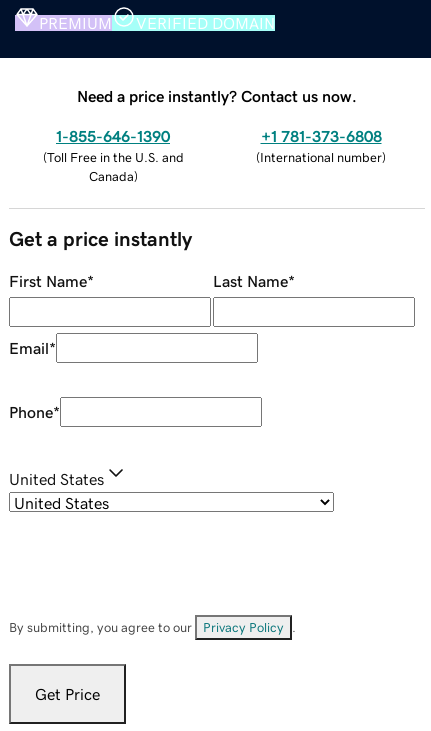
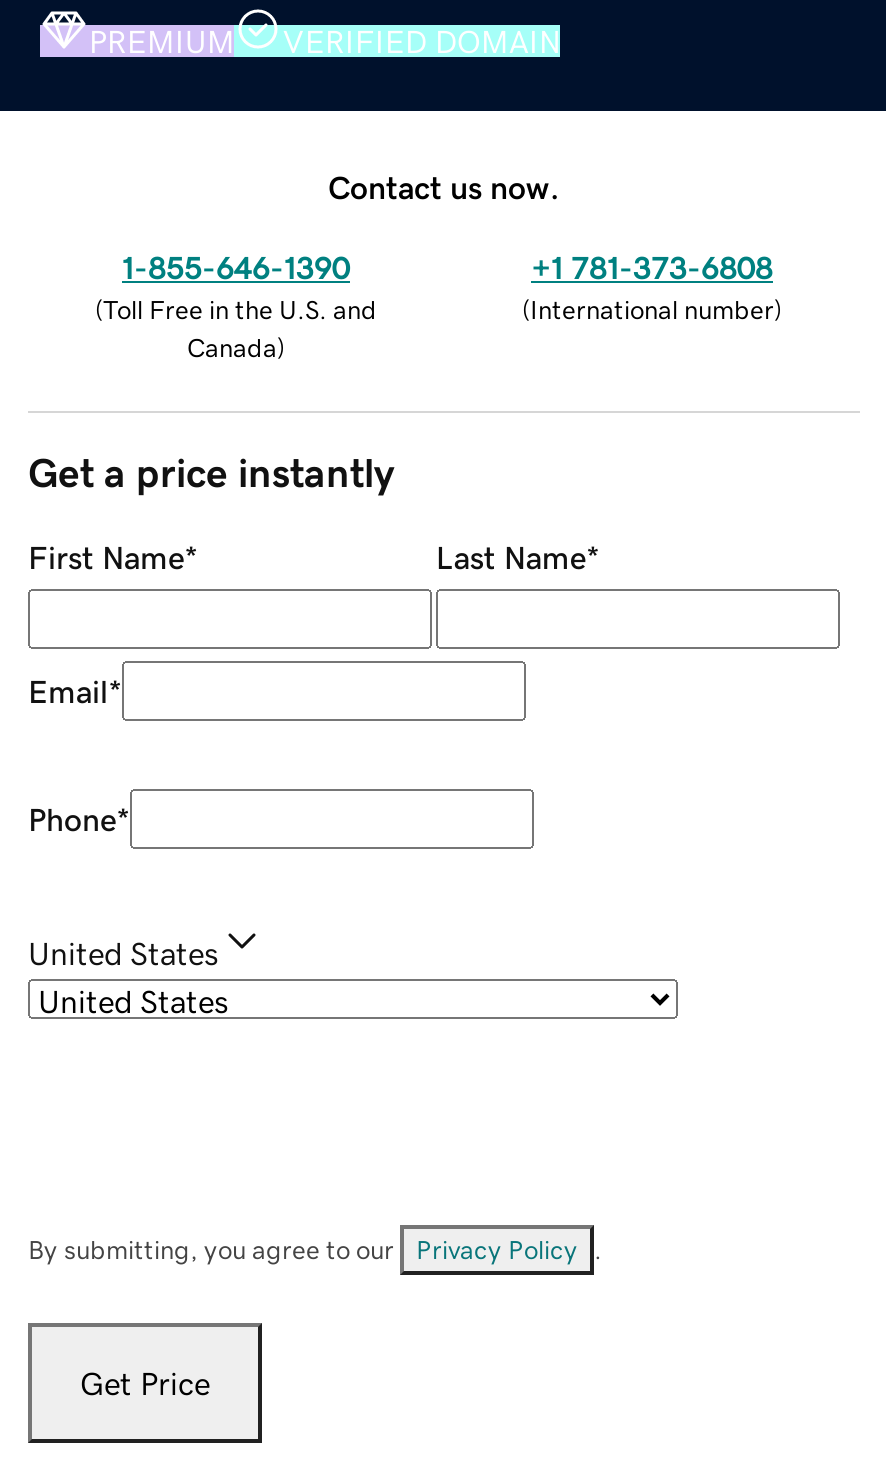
- Need a price instantly? Contact us now.
+ Contact us now.
